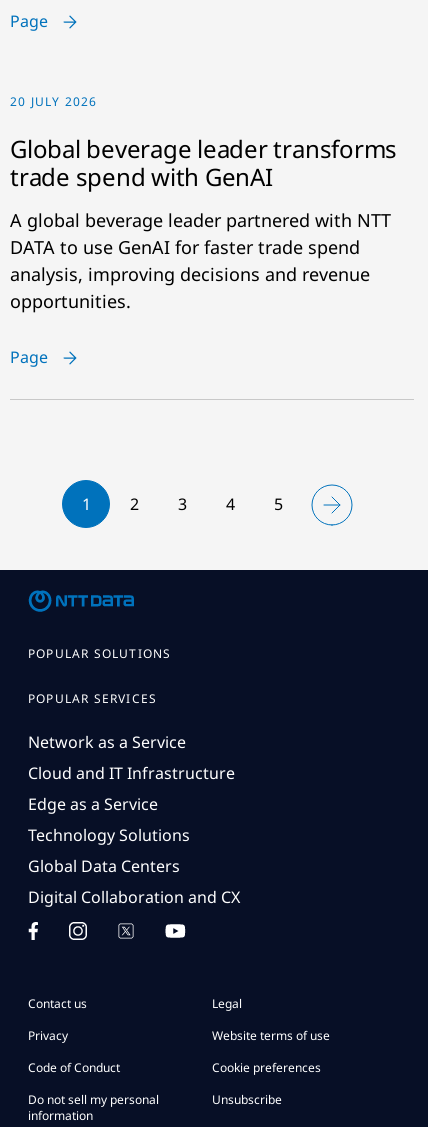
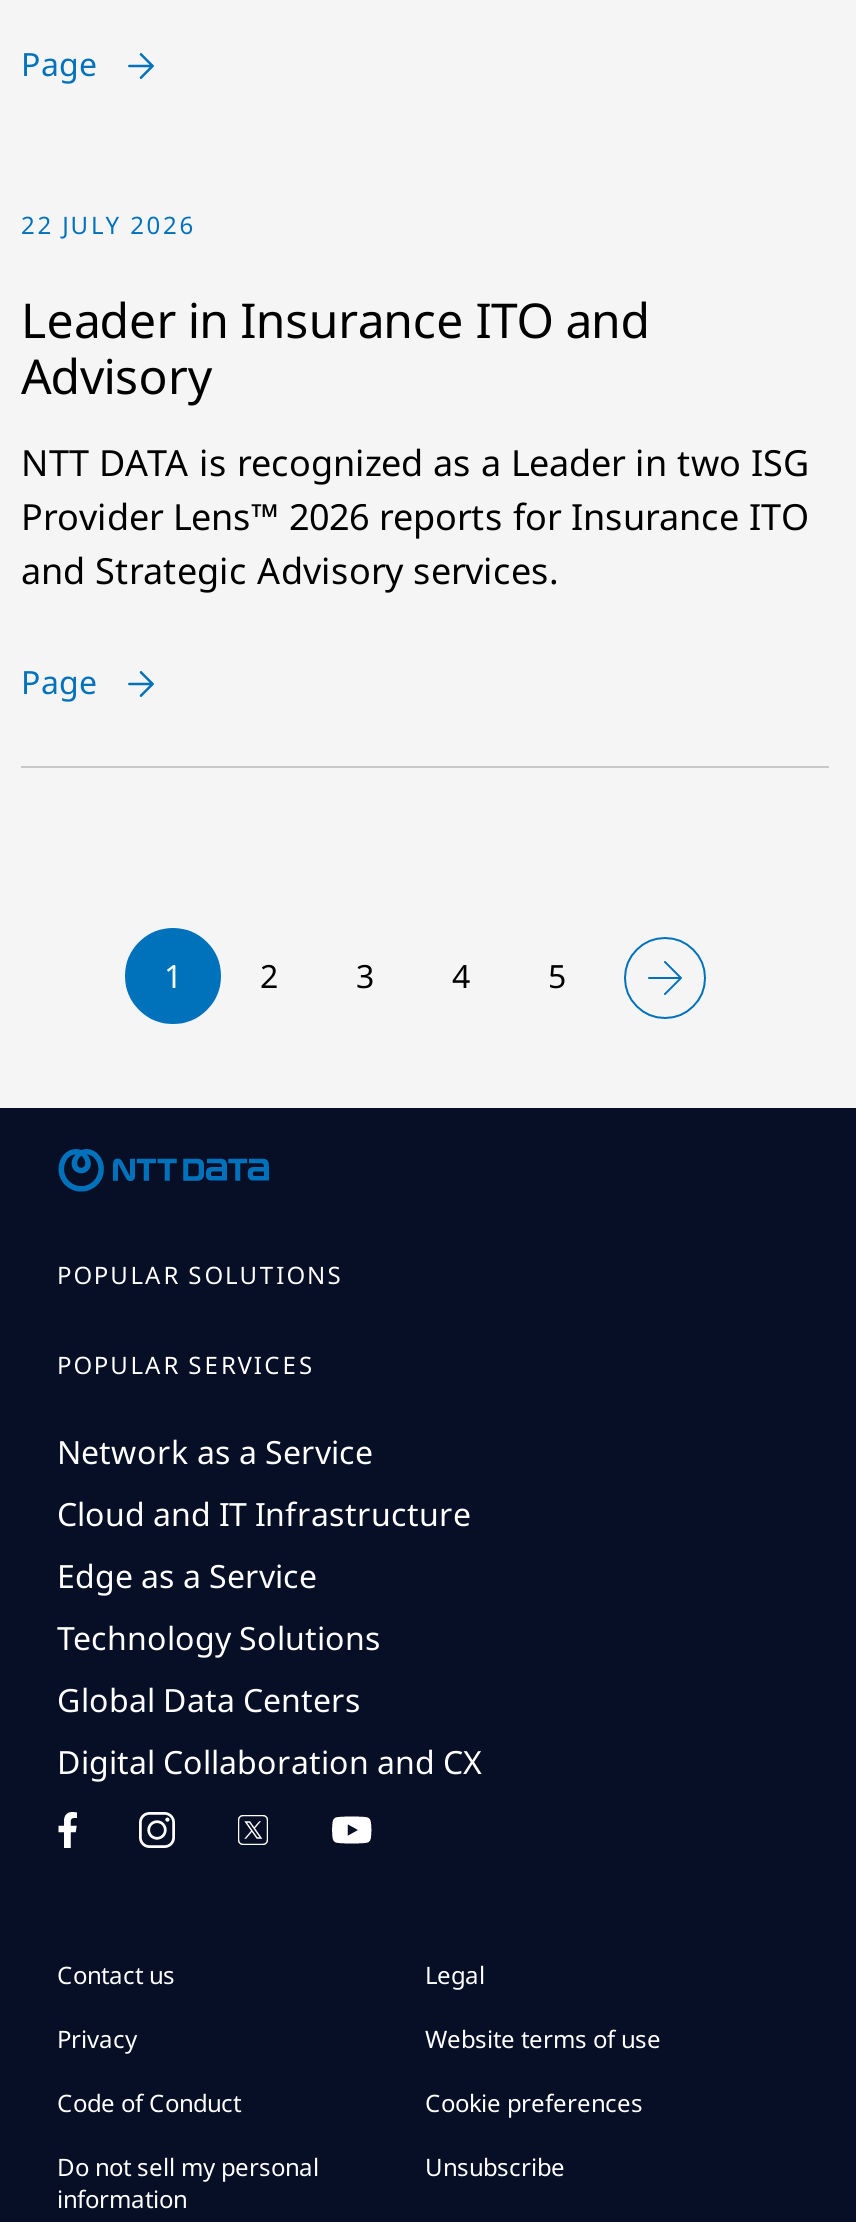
- 20 JULY 2026
+ 22 JULY 2026

- Global beverage leader transforms
- trade spend with GenAI
+ Leader in Insurance ITO and
+ Advisory

- A global beverage leader partnered with NTT
- DATA to use GenAI for faster trade spend
- analysis, improving decisions and revenue
- opportunities.
+ NTT DATA is recognized as a Leader in two ISG
+ Provider Lens™ 2026 reports for Insurance ITO
+ and Strategic Advisory services.
